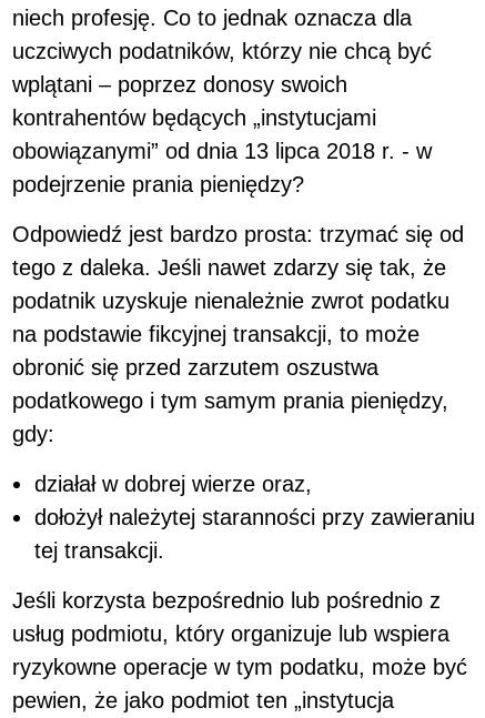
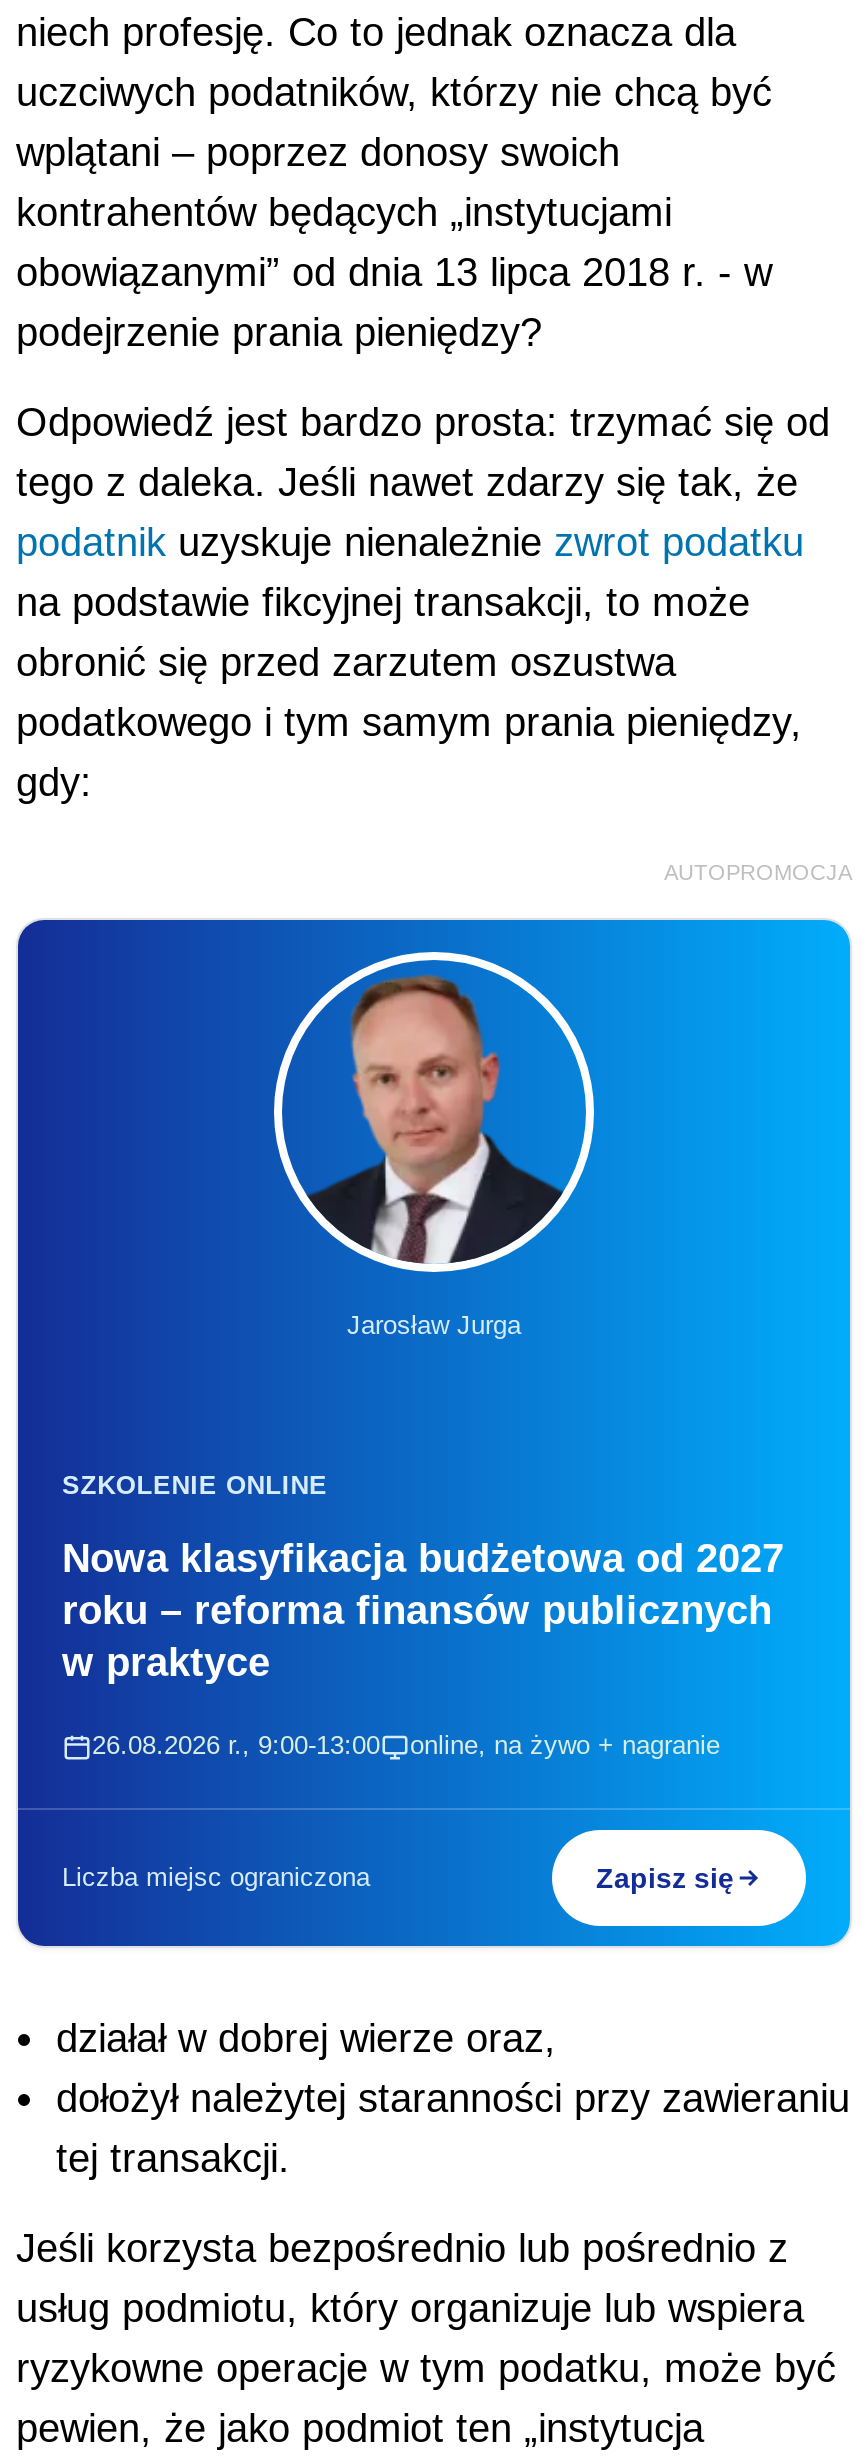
+ [image]
+ Jarosław Jurga

+ SZKOLENIE ONLINE
+ Nowa klasyfikacja budżetowa od 2027
+ roku – reforma finansów publicznych
+ w praktyce
+ 26.08.2026 r., 9:00-13:00
+ online, na żywo + nagranie

+ Liczba miejsc ograniczona
+ Zapisz się

+ AUTOPROMOCJA
